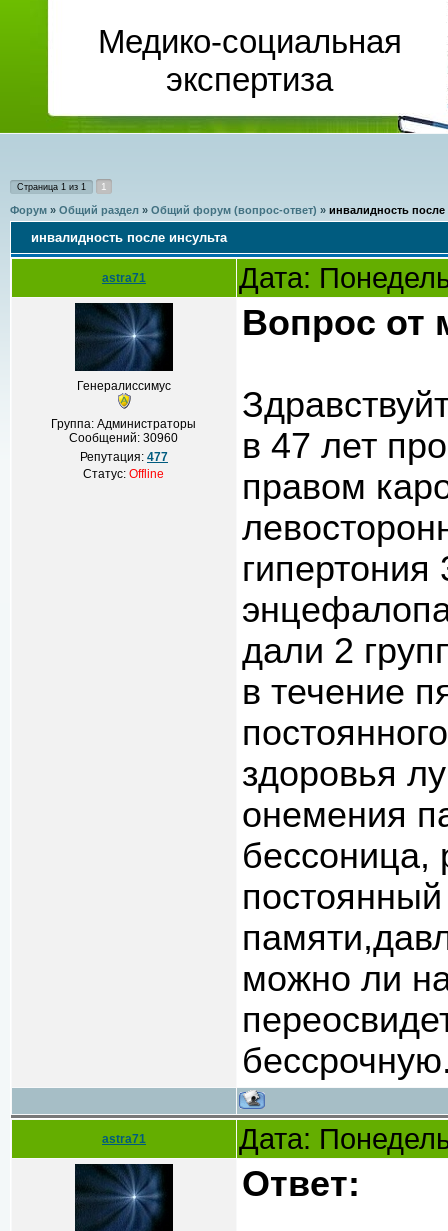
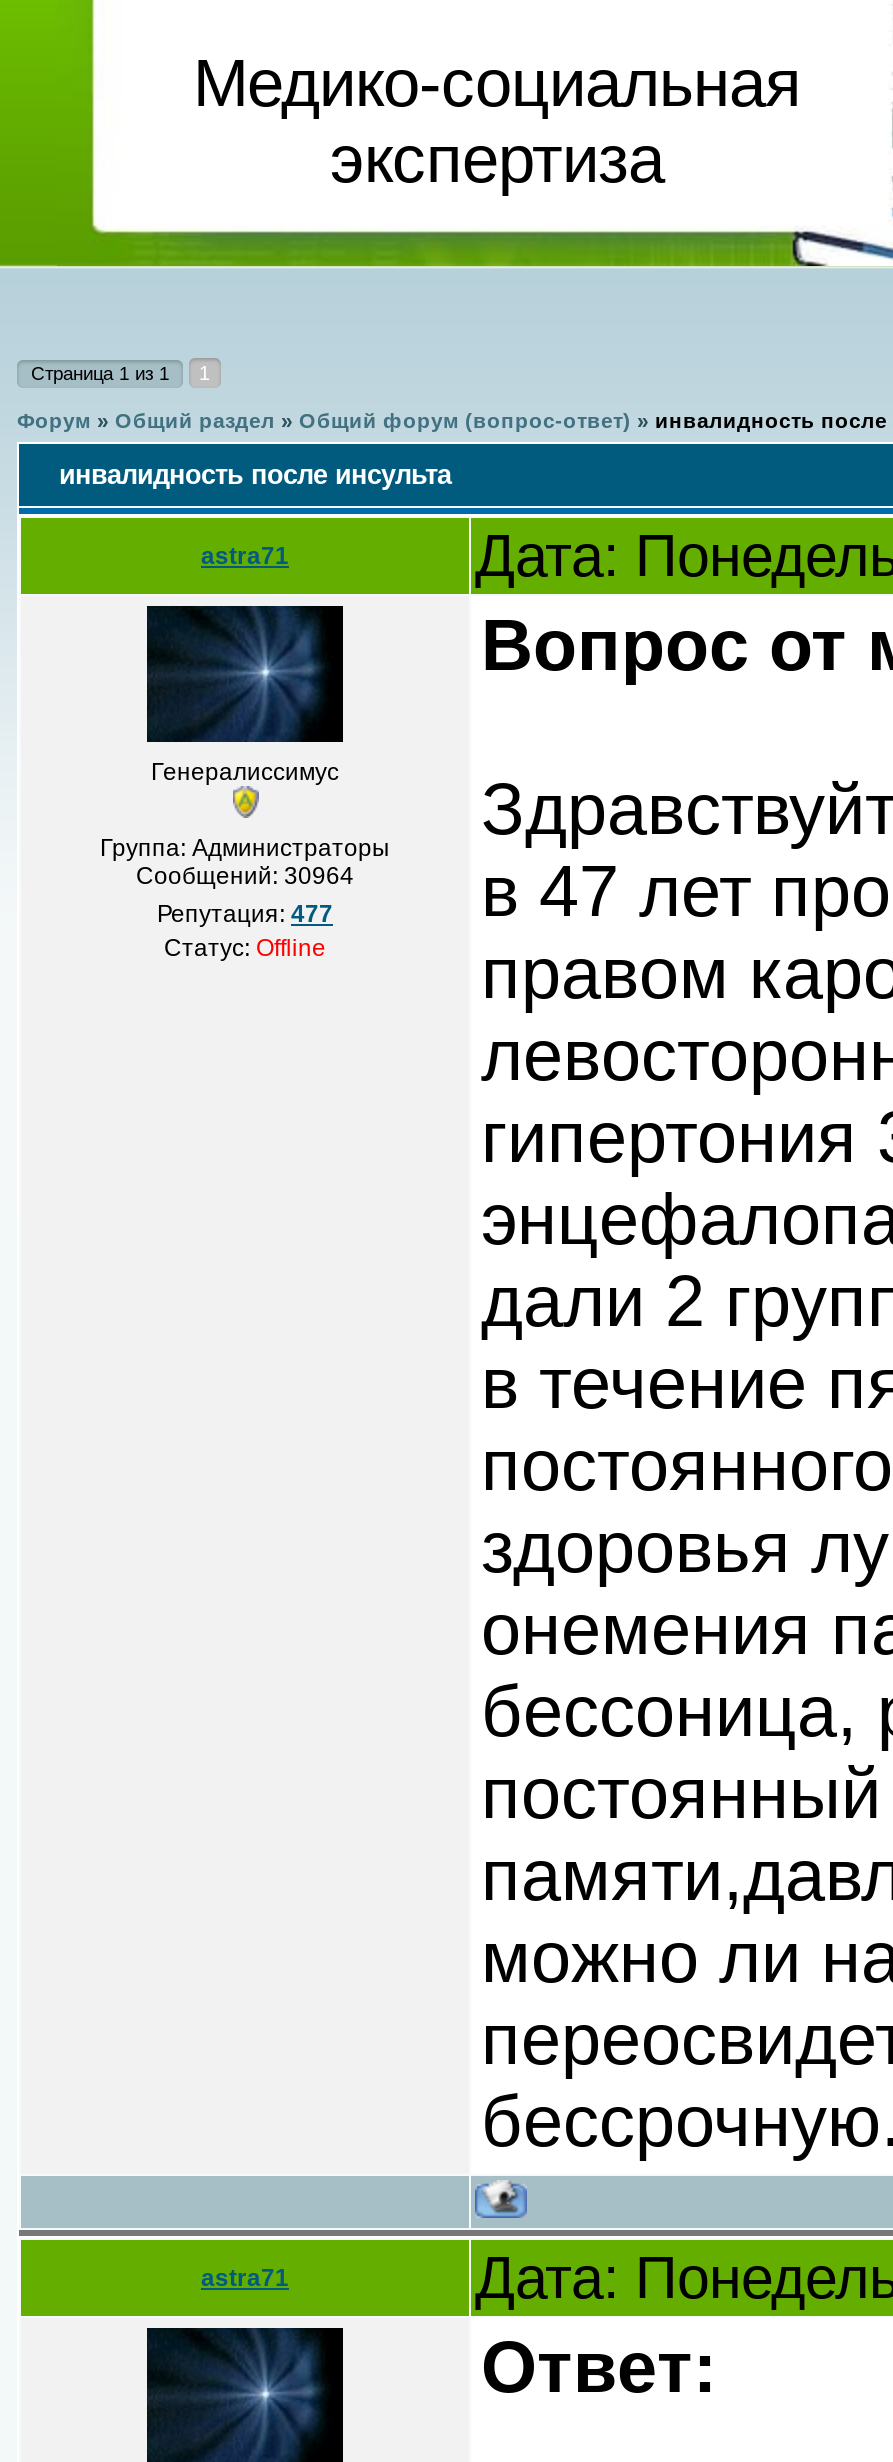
- Сообщений: 30960
+ Сообщений: 30964
